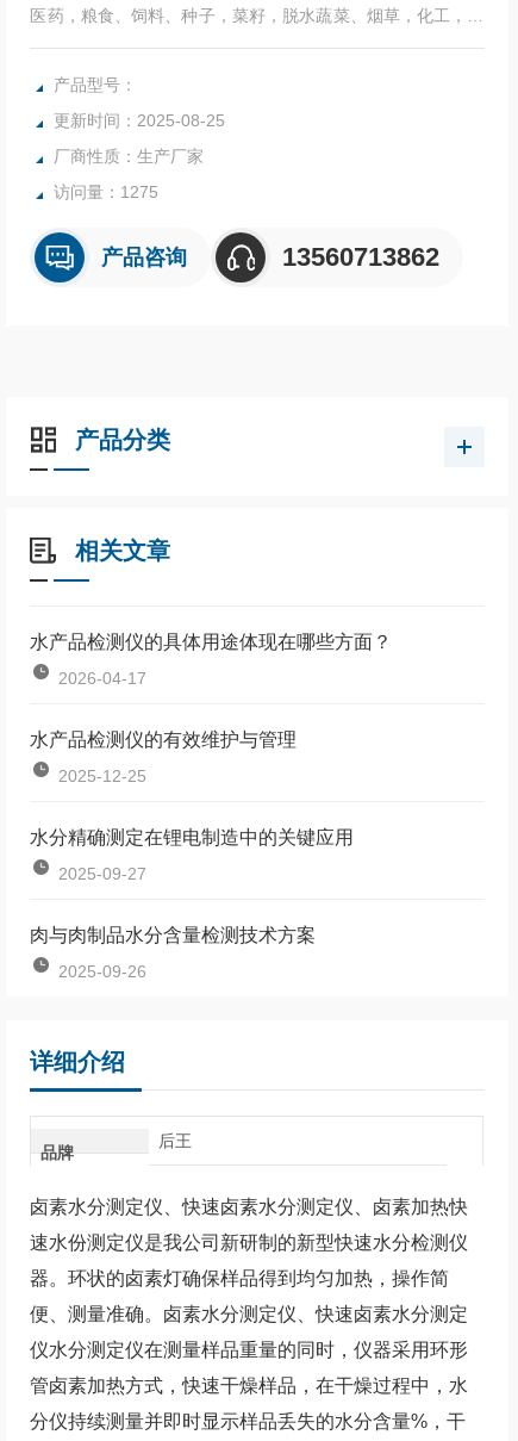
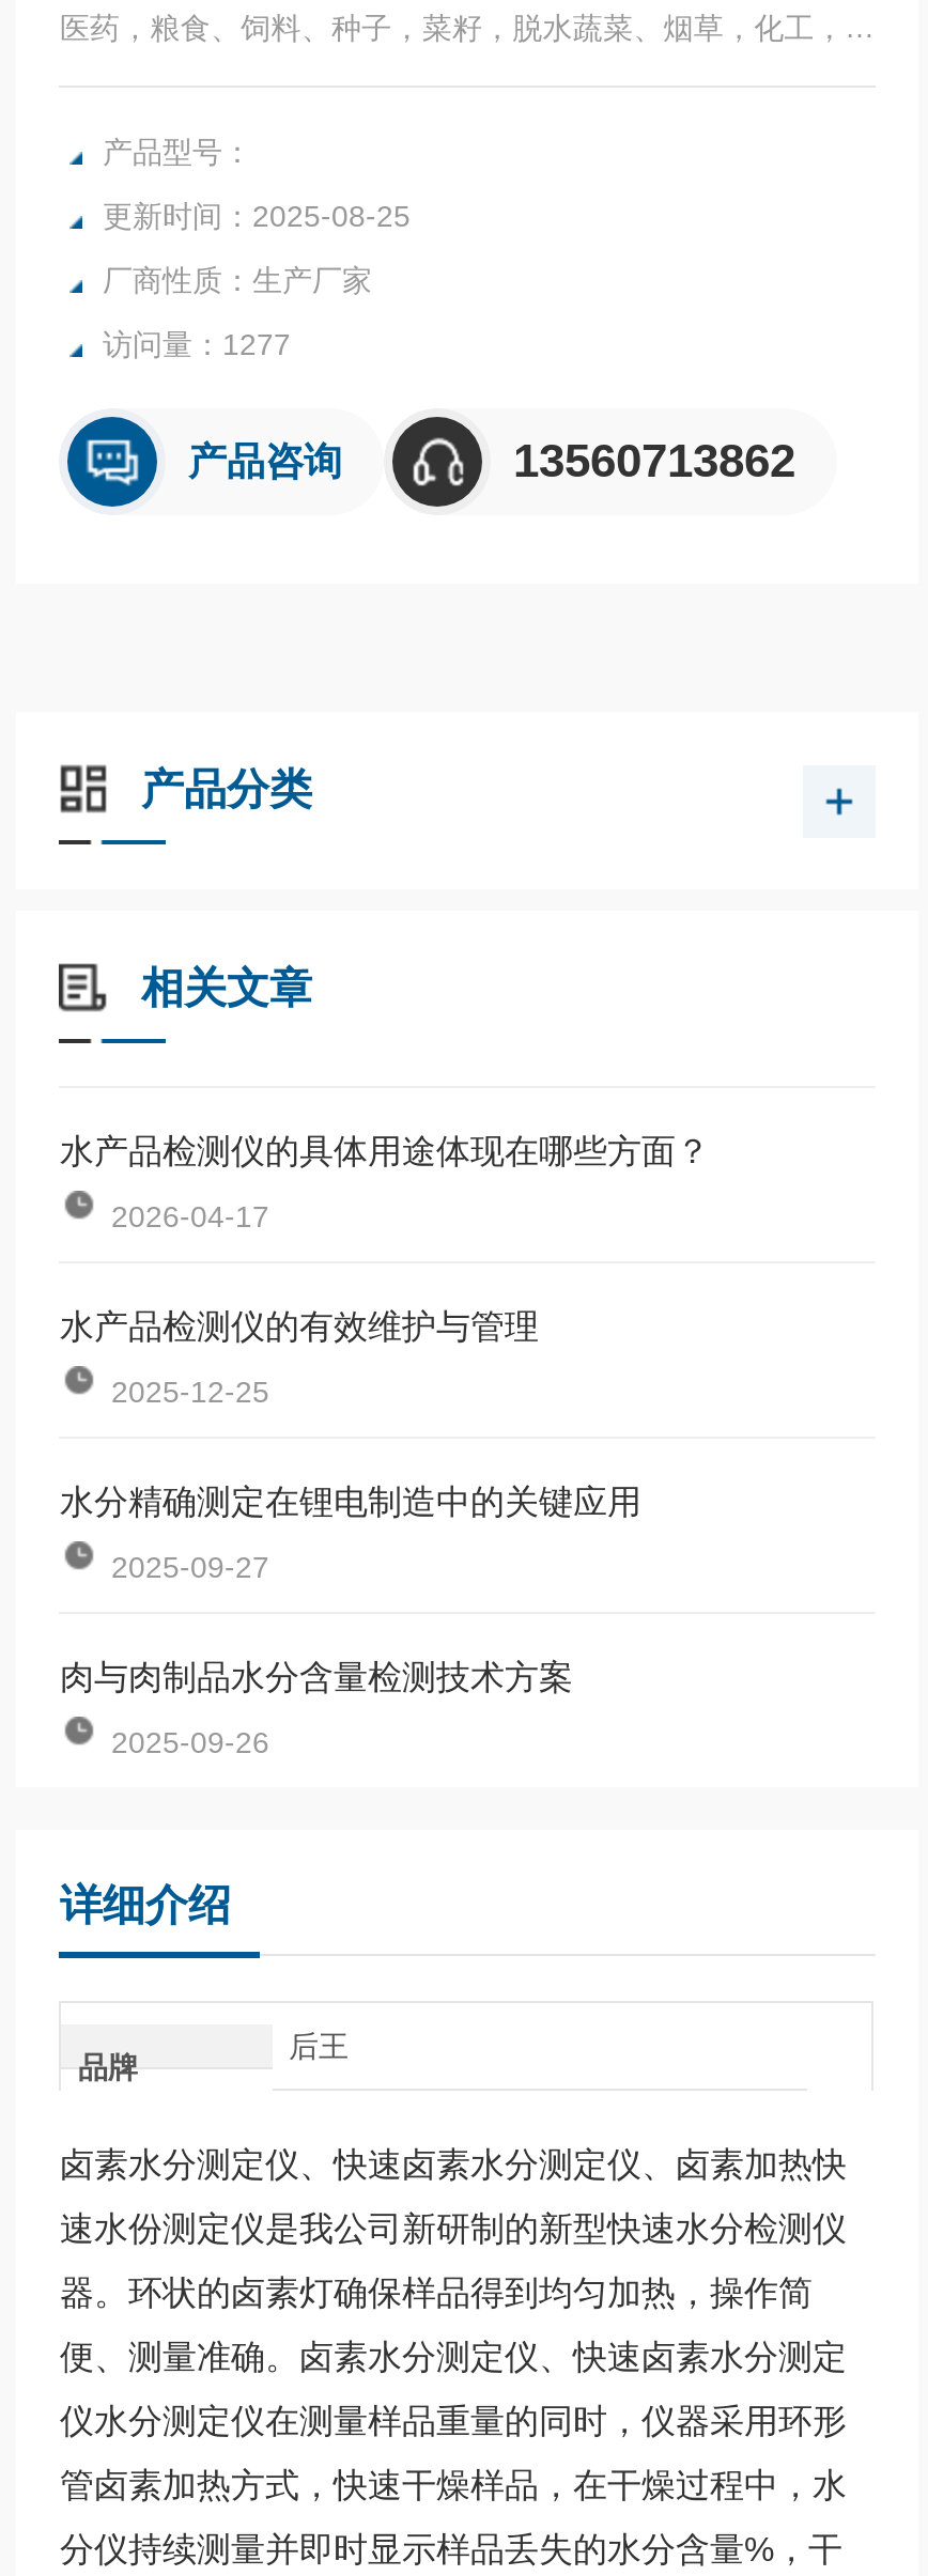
- 访问量：1275
+ 访问量：1277
